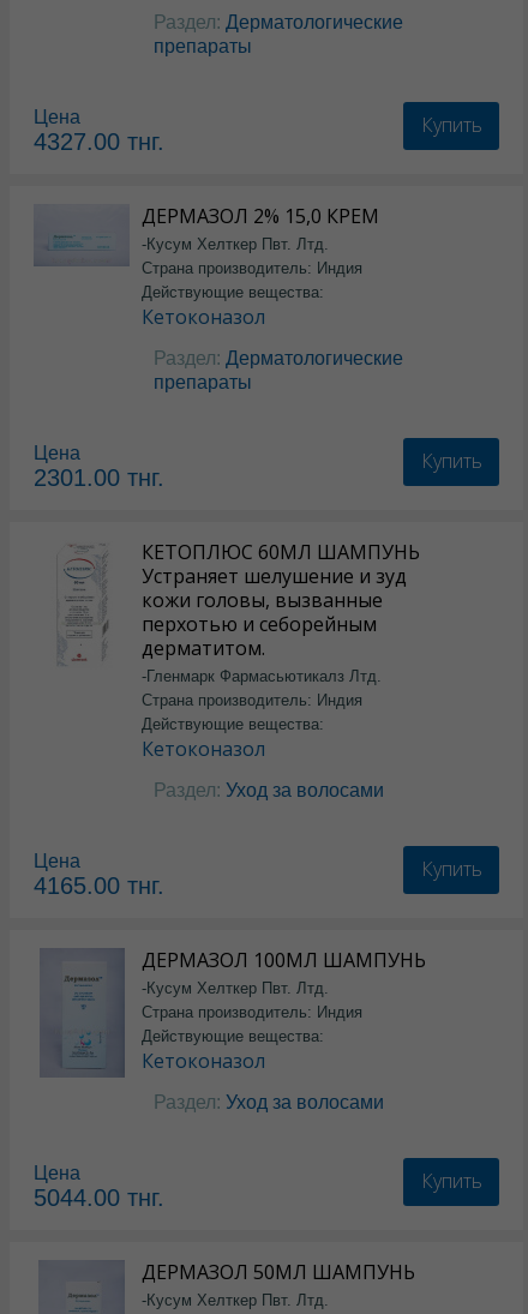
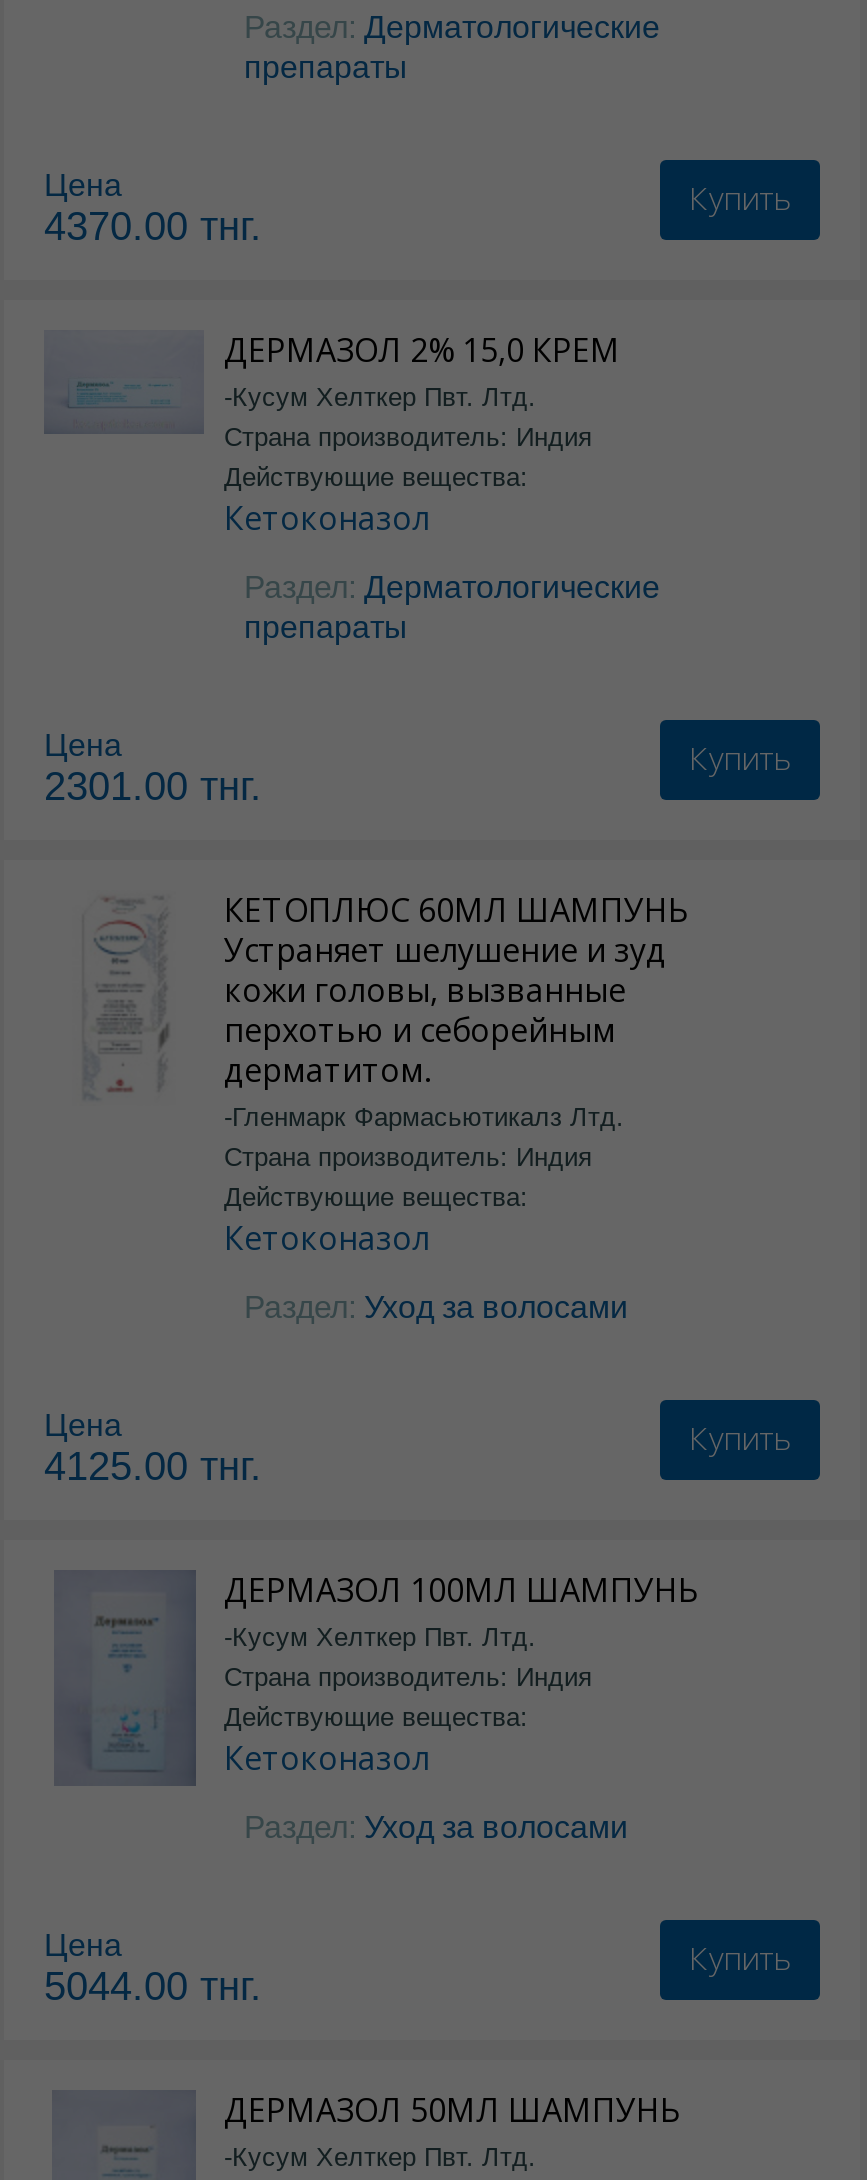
- 4327.00 тнг.
+ 4370.00 тнг.

- 4165.00 тнг.
+ 4125.00 тнг.
